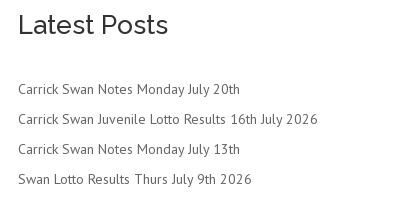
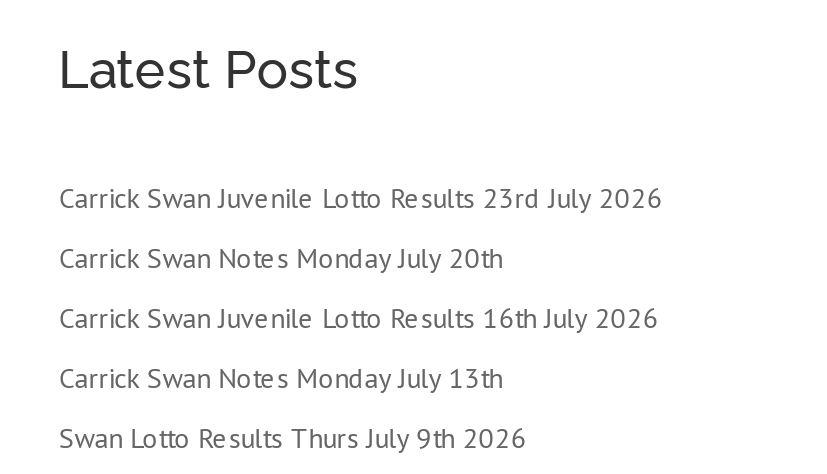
+ Carrick Swan Juvenile Lotto Results 23rd July 2026
